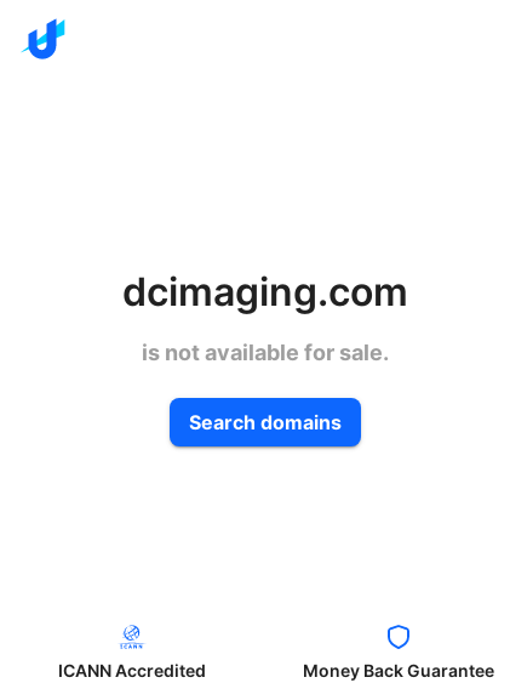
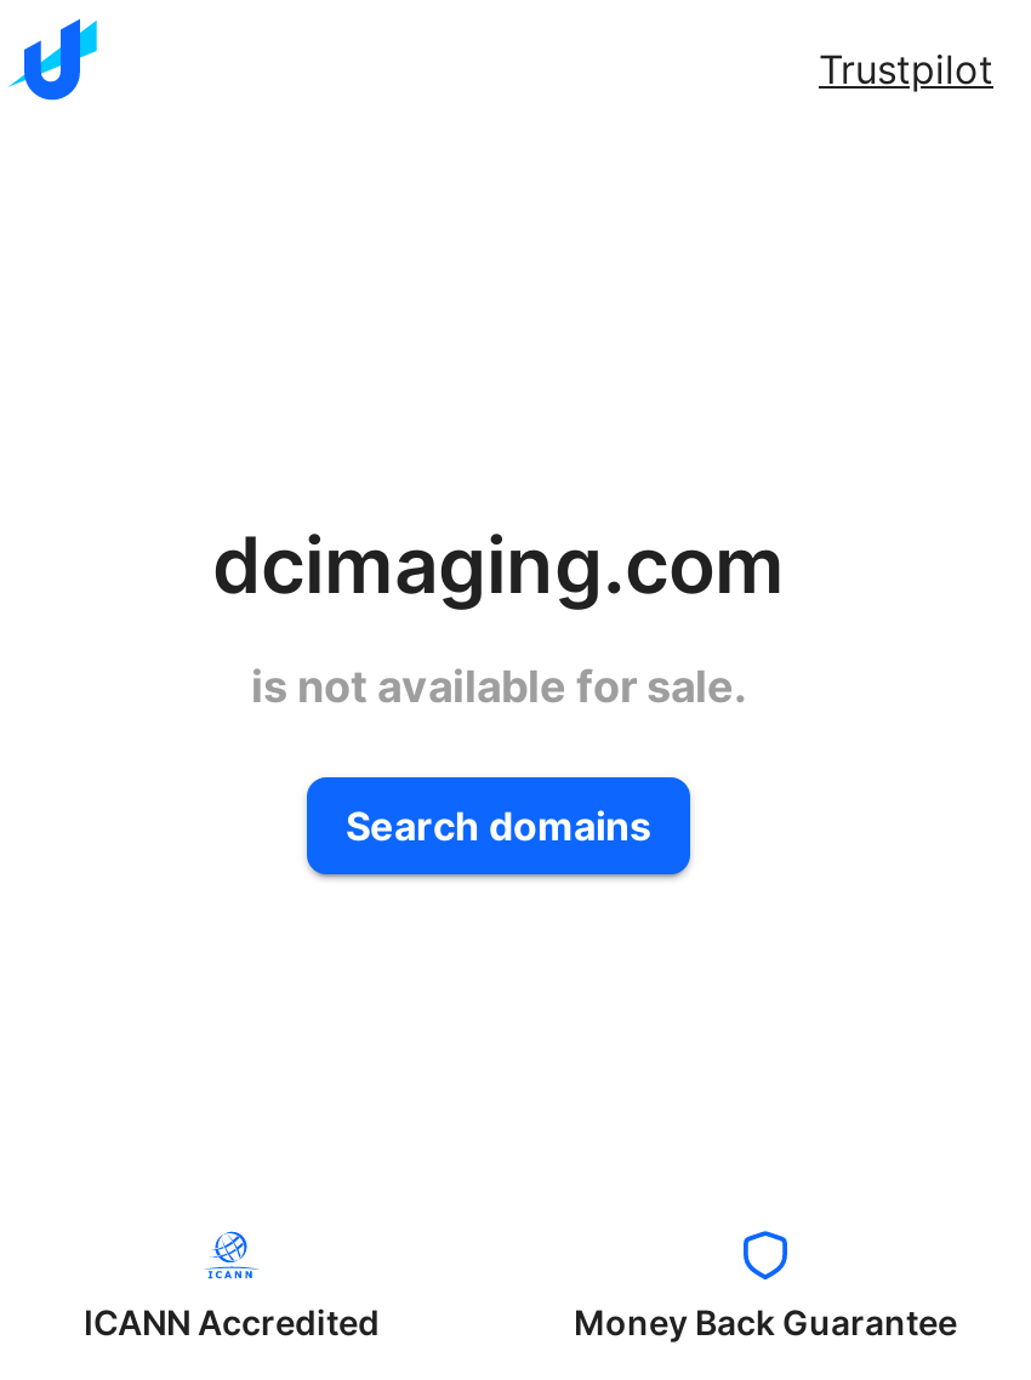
+ Trustpilot
